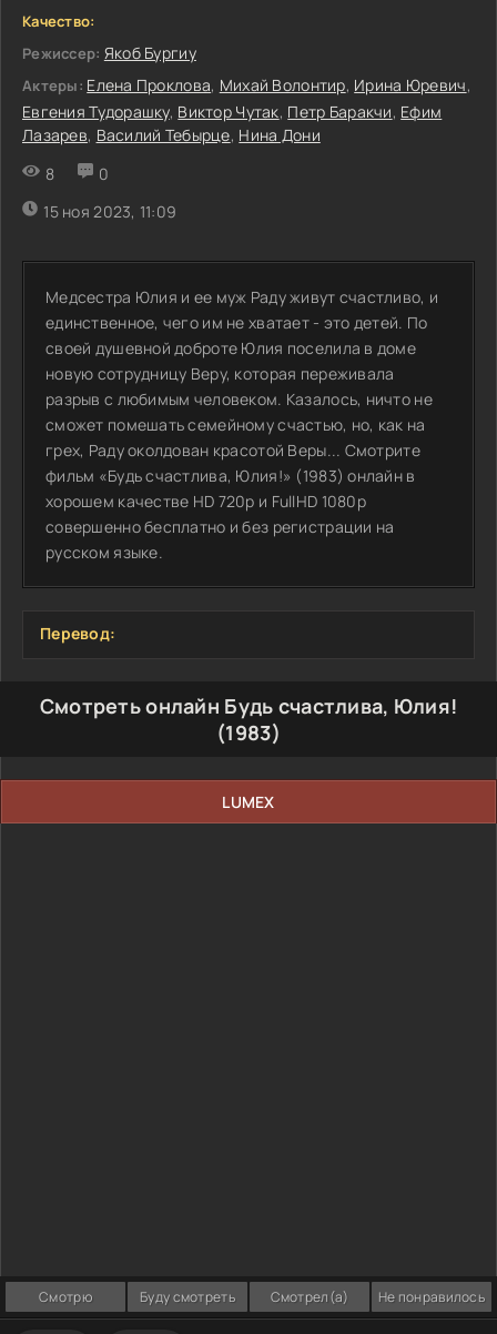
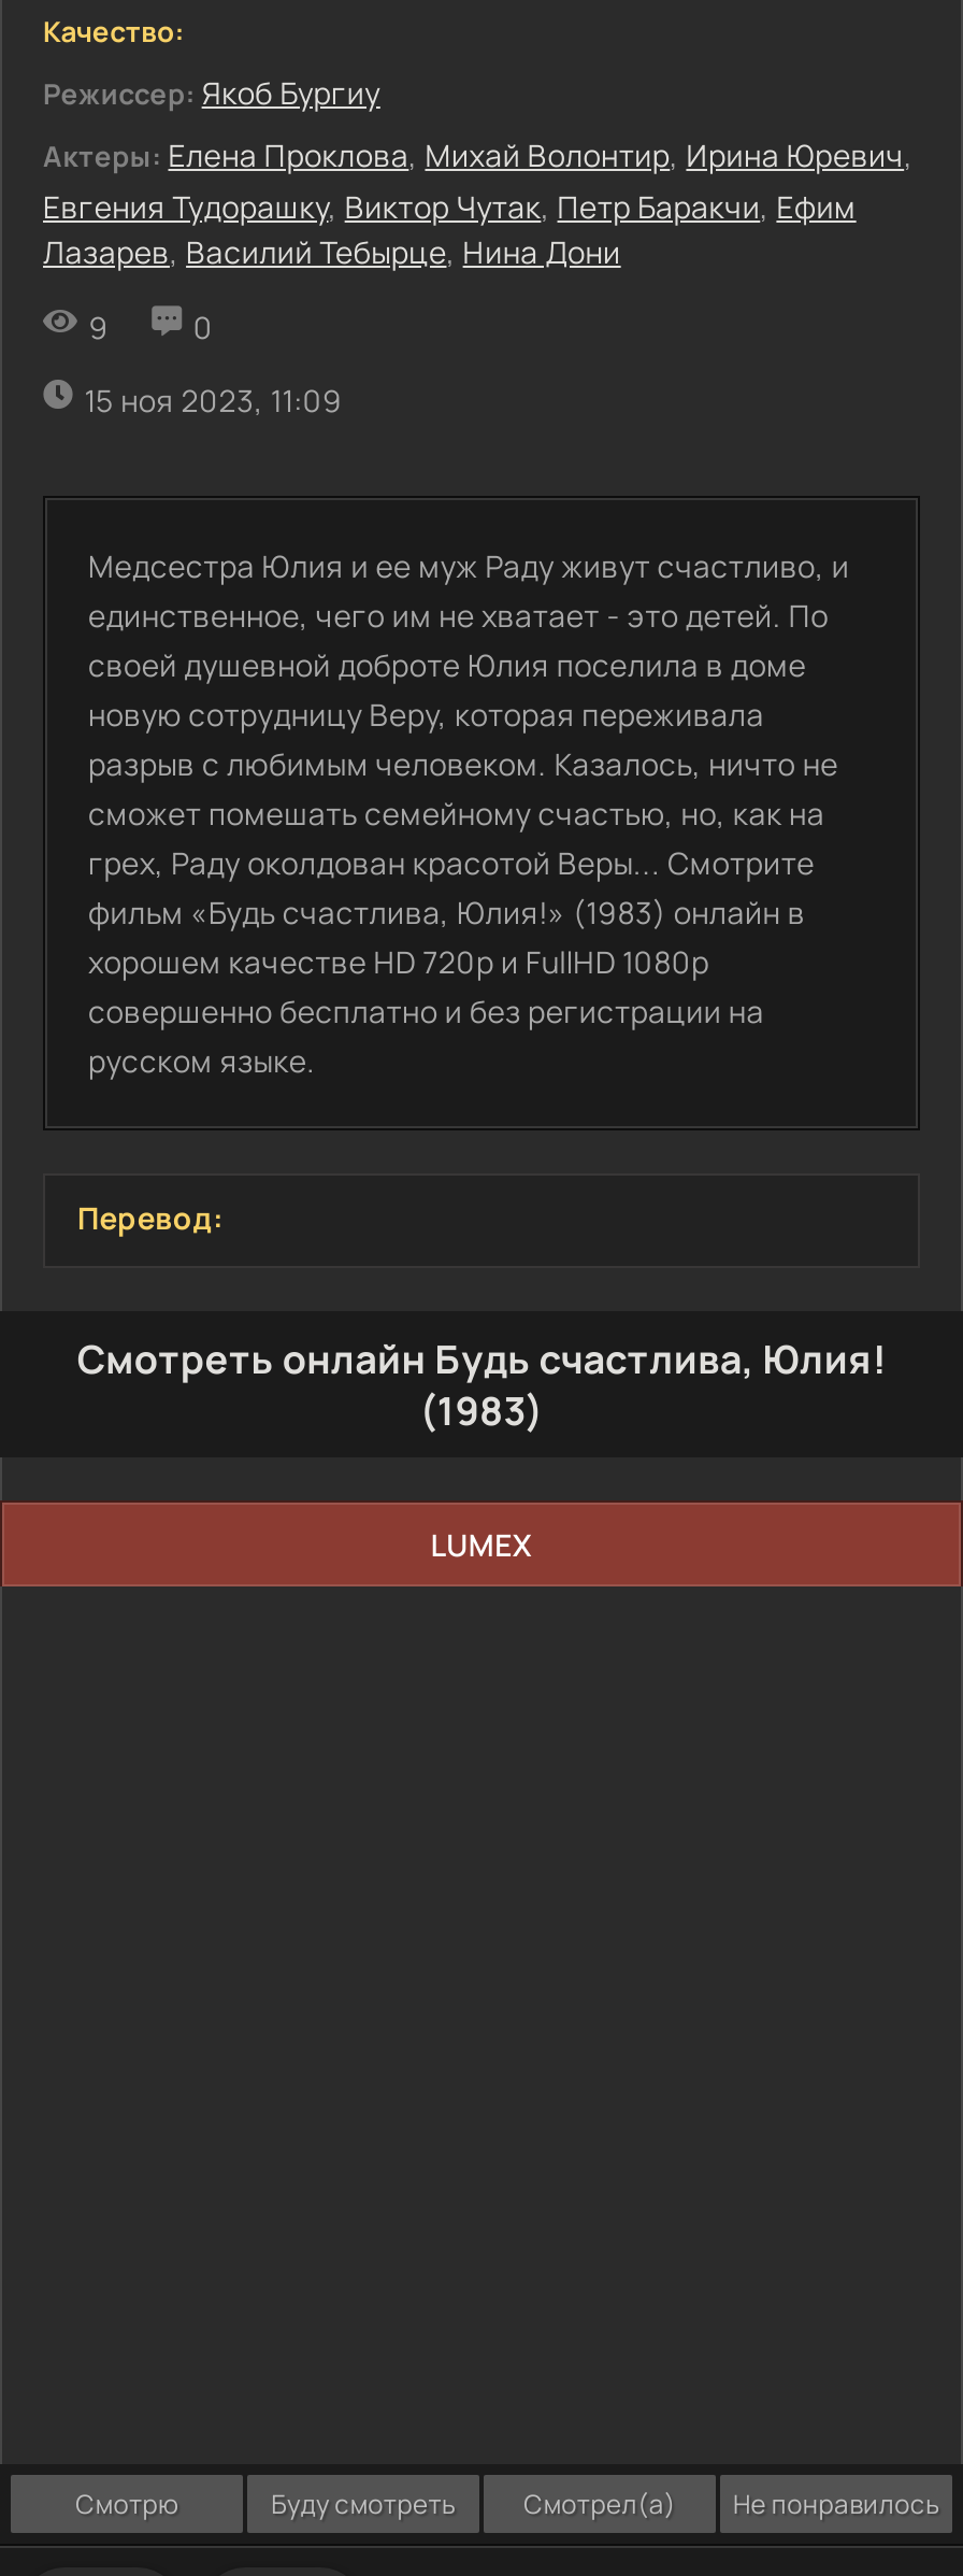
- 8
+ 9
